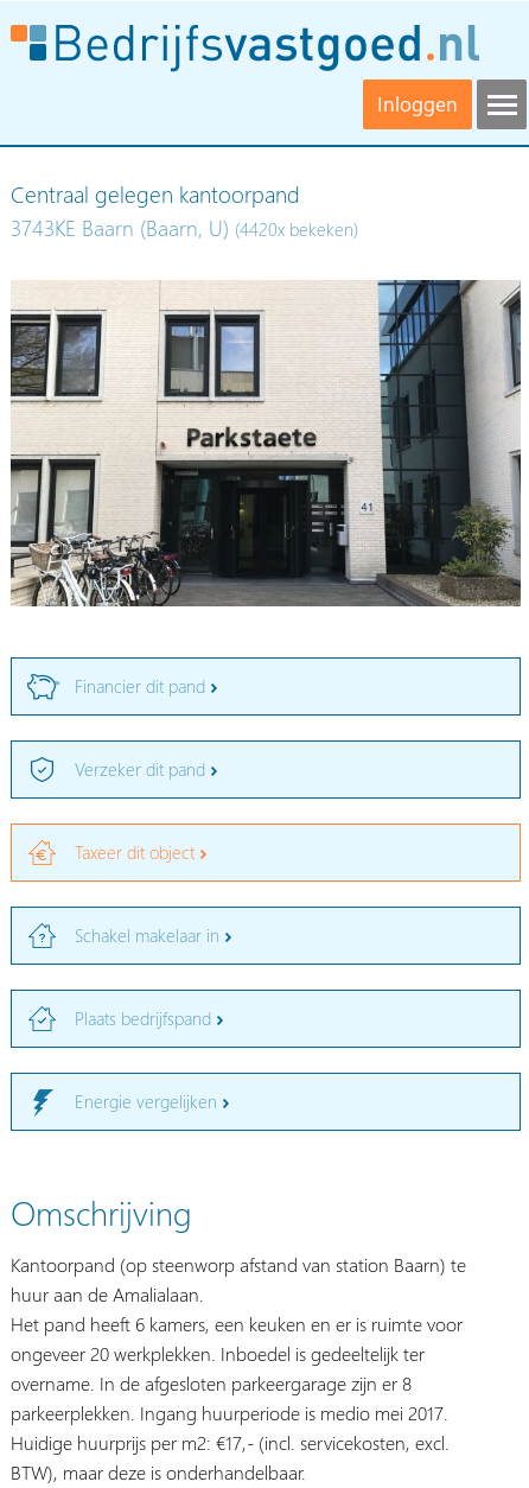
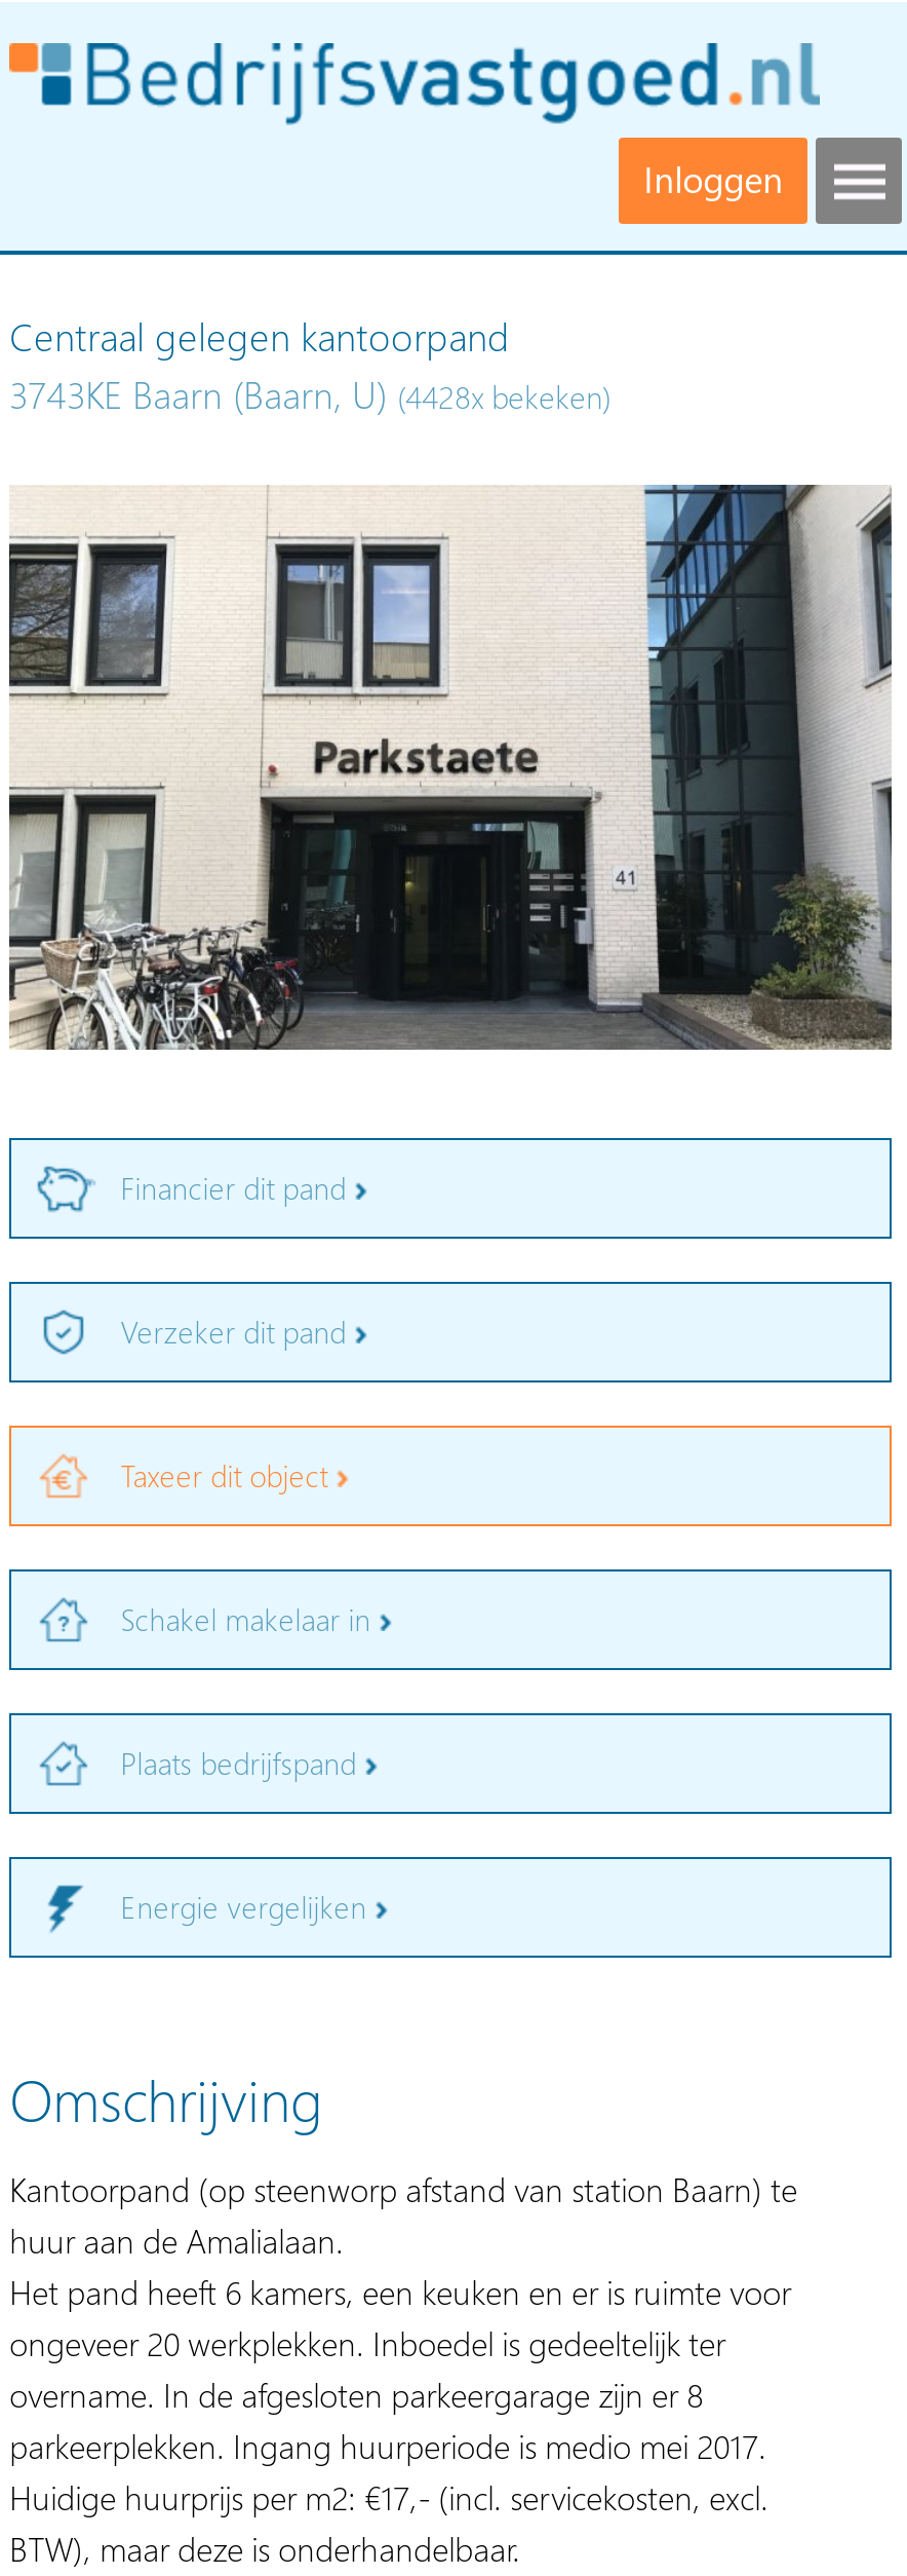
- 3743KE Baarn (Baarn, U) (4420x bekeken)
+ 3743KE Baarn (Baarn, U) (4428x bekeken)
